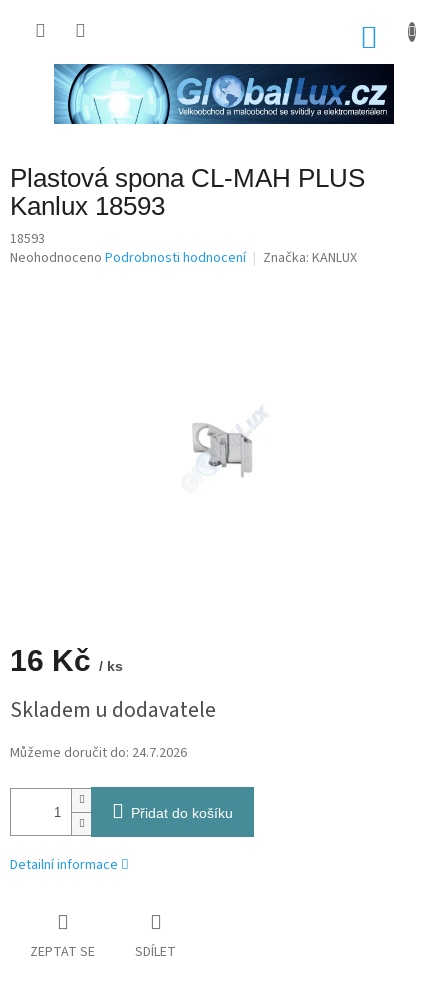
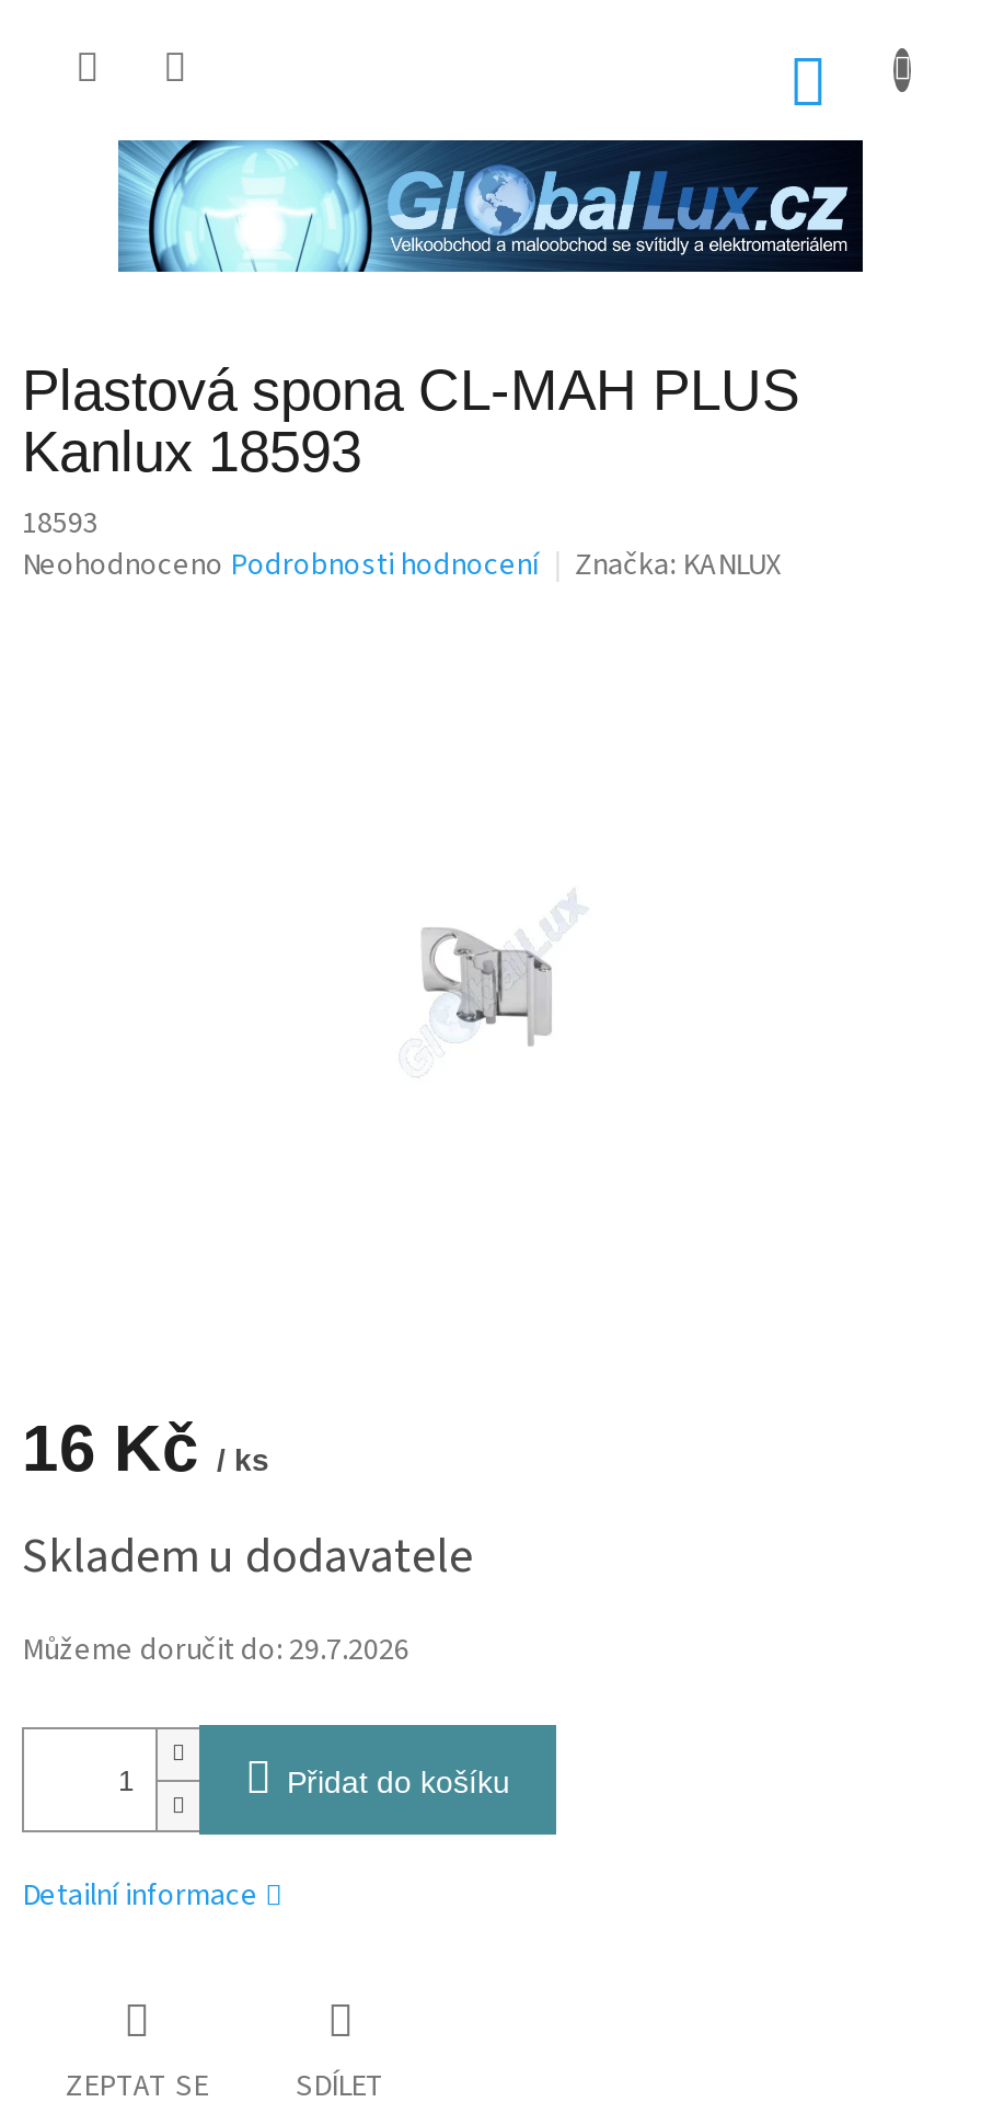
- Můžeme doručit do: 24.7.2026
+ Můžeme doručit do: 29.7.2026
